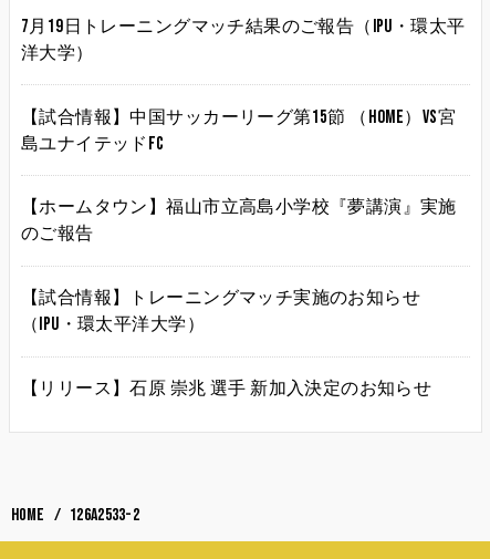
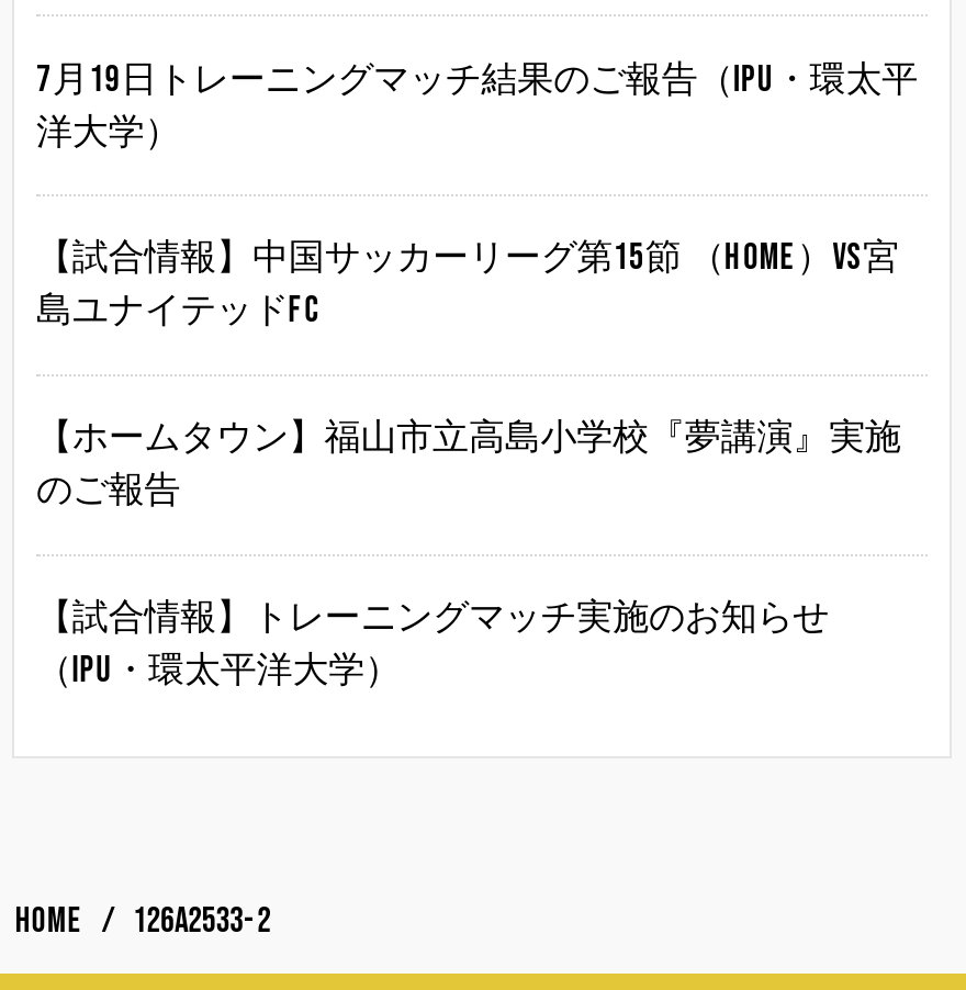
- 【リリース】石原 崇兆 選手 新加入決定のお知らせ
